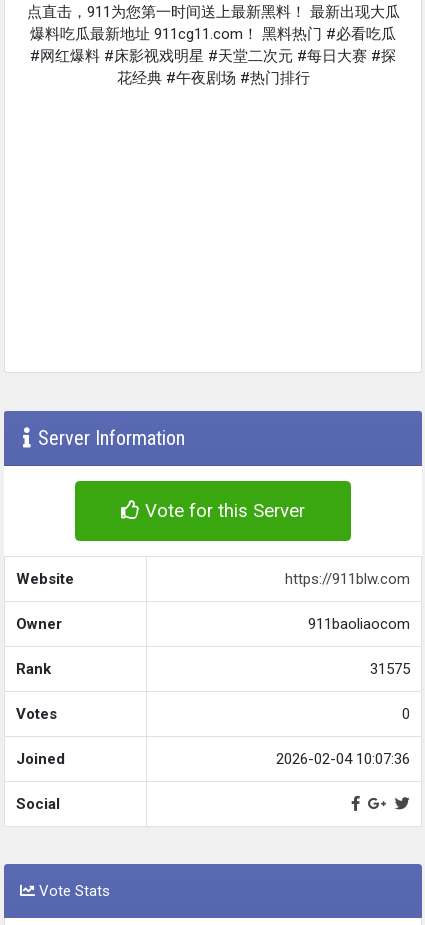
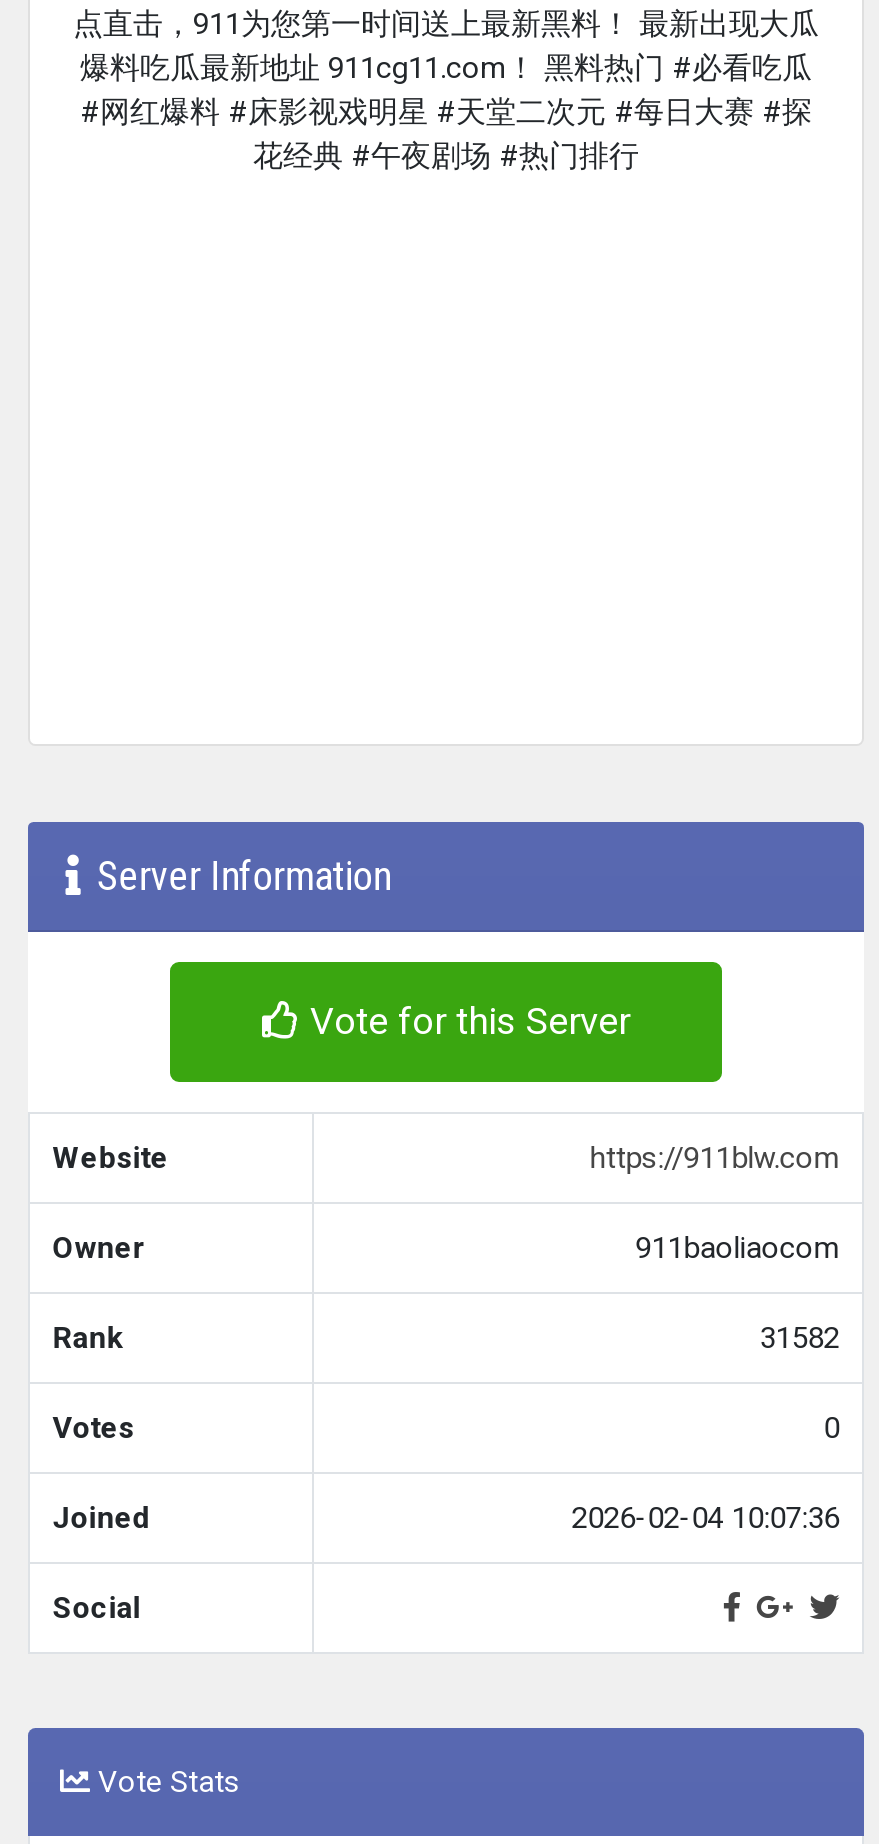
- 31575
+ 31582
